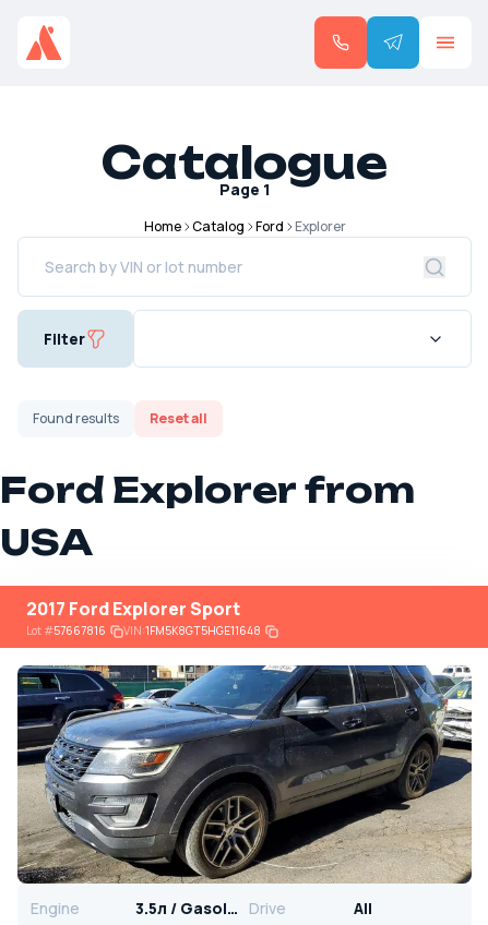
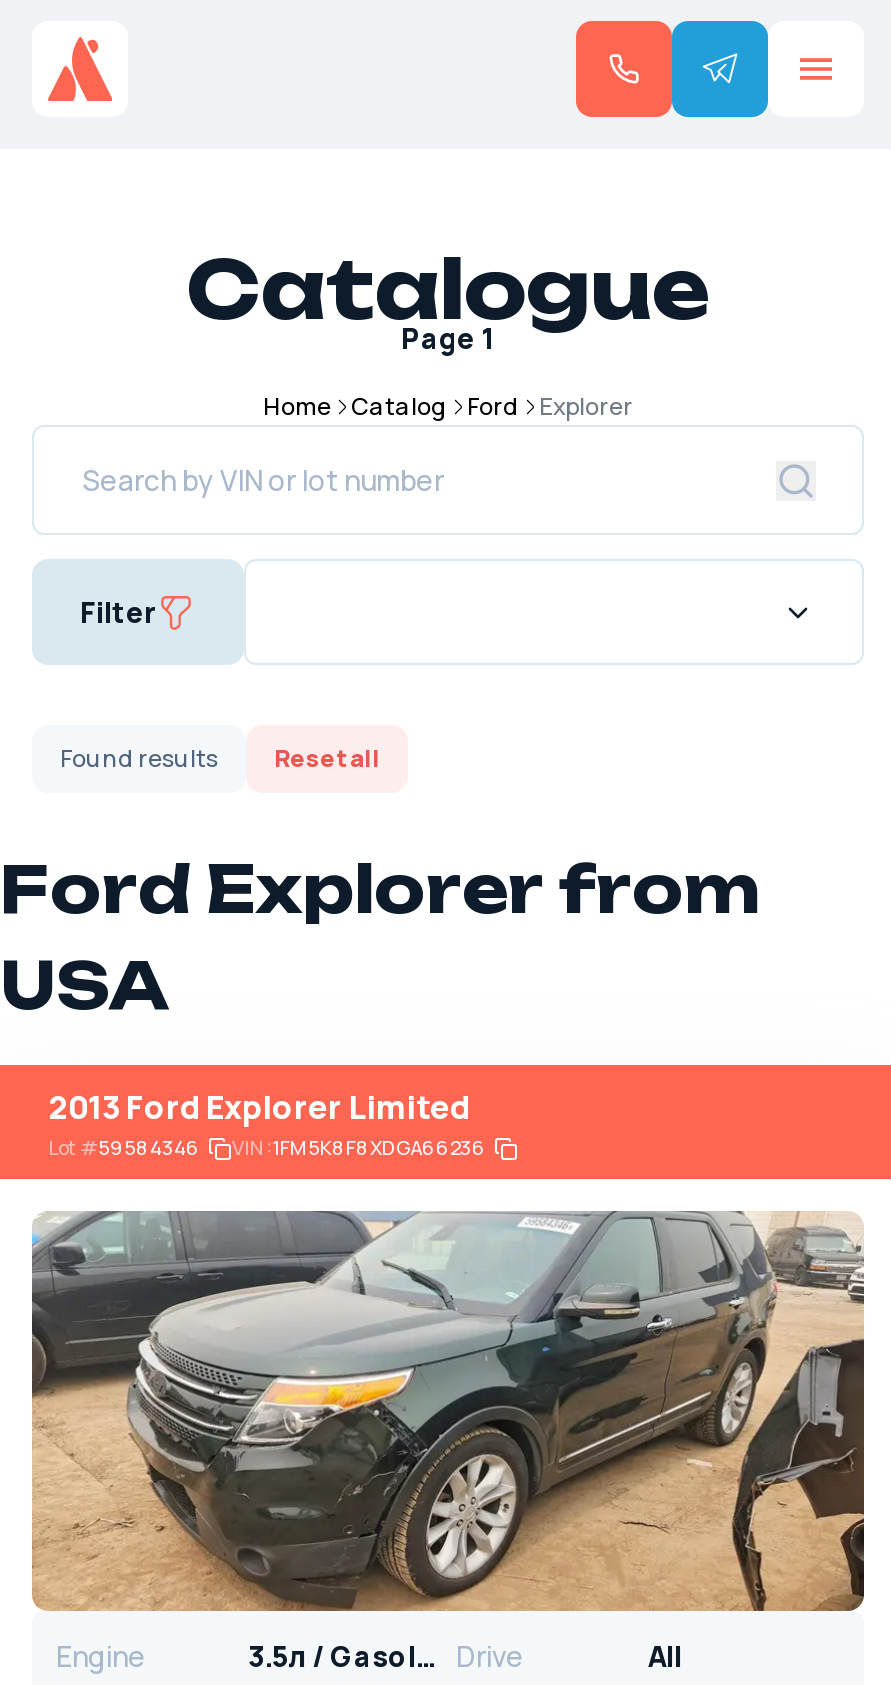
- 2017 Ford Explorer Sport
+ 2013 Ford Explorer Limited

- Lot #57667816
+ Lot #59584346

- VIN: 1FM5K8GT5HGE11648
+ VIN: 1FM5K8F8XDGA66236

- [image]
+ [image]
